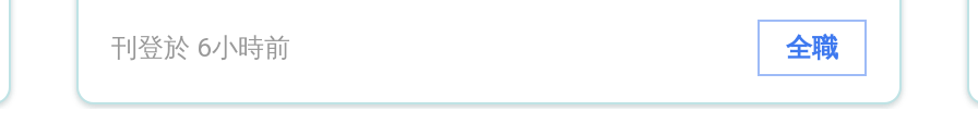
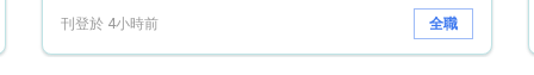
- 刊登於 6小時前
+ 刊登於 4小時前
